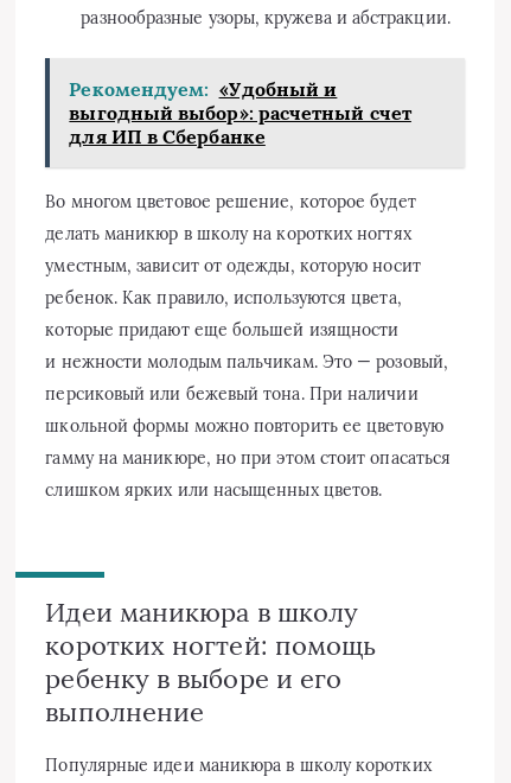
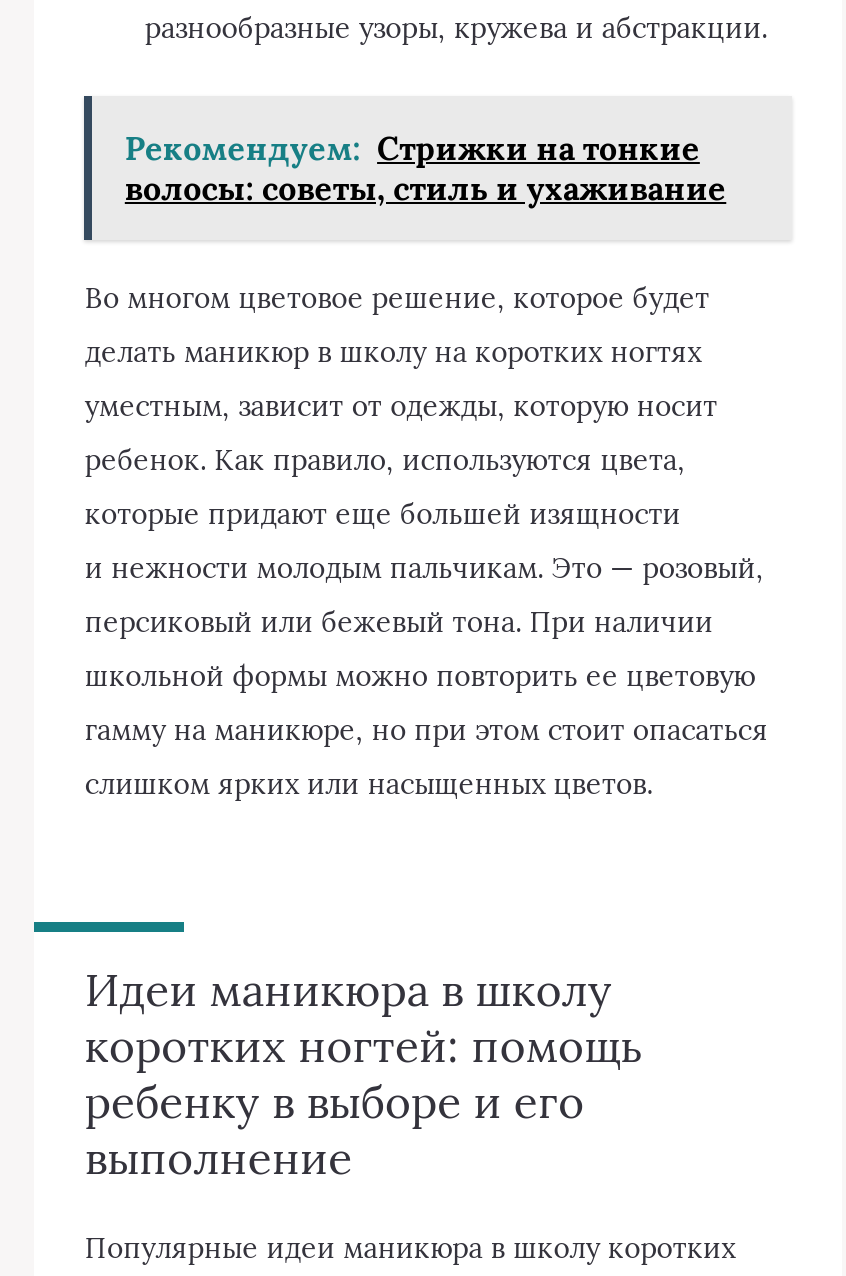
- Рекомендуем: «Удобный и
- выгодный выбор»: расчетный счет
- для ИП в Сбербанке
+ Рекомендуем: Стрижки на тонкие
+ волосы: советы, стиль и ухаживание
